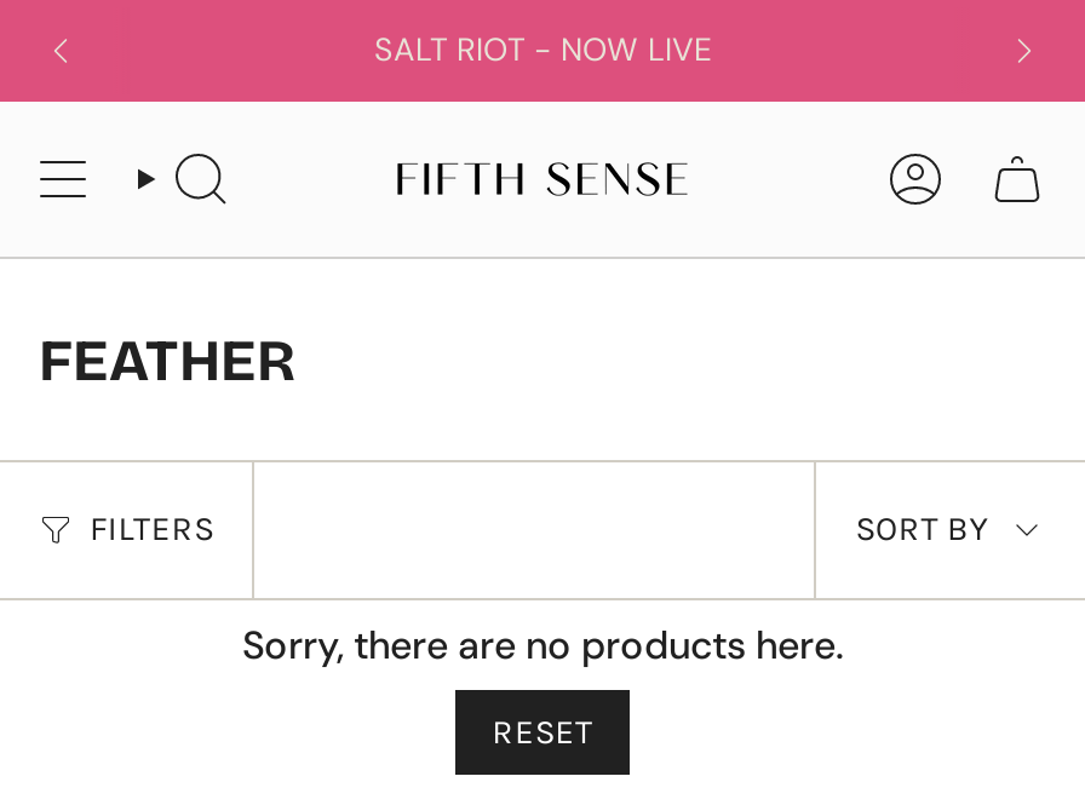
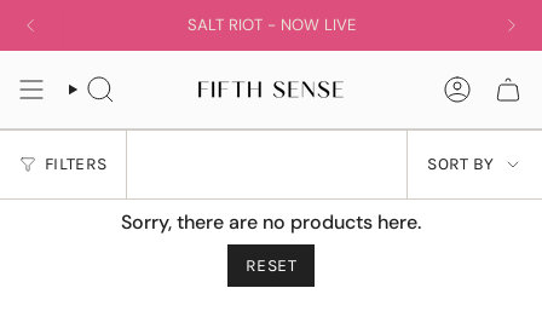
- FEATHER
